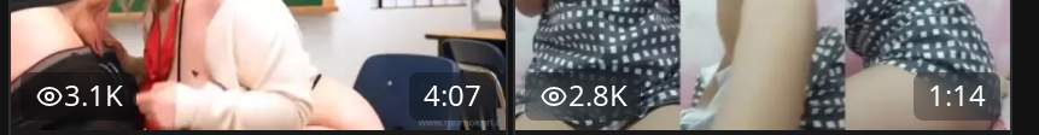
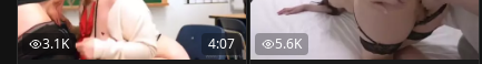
- 1:14
- 2.8K
+ 5.6K
